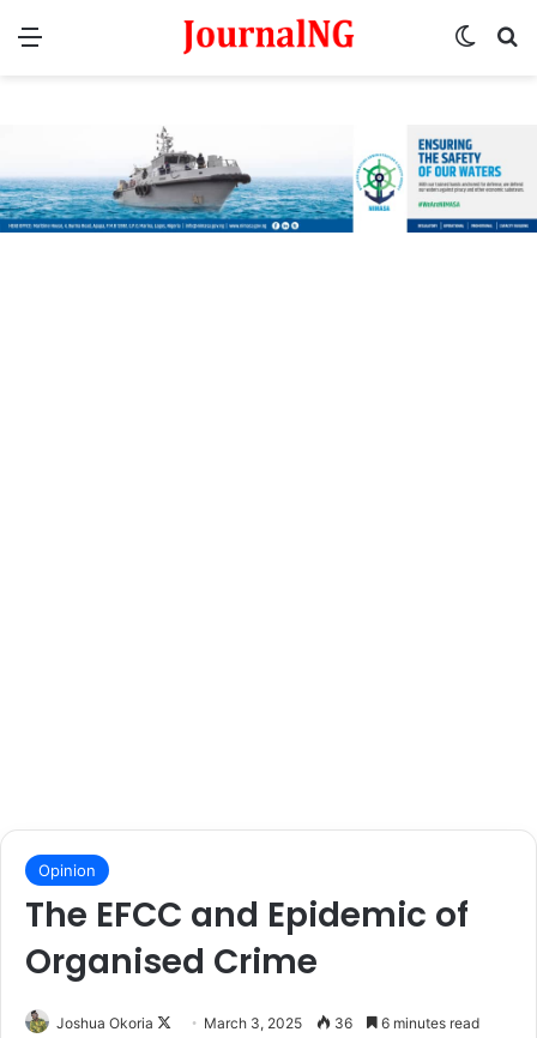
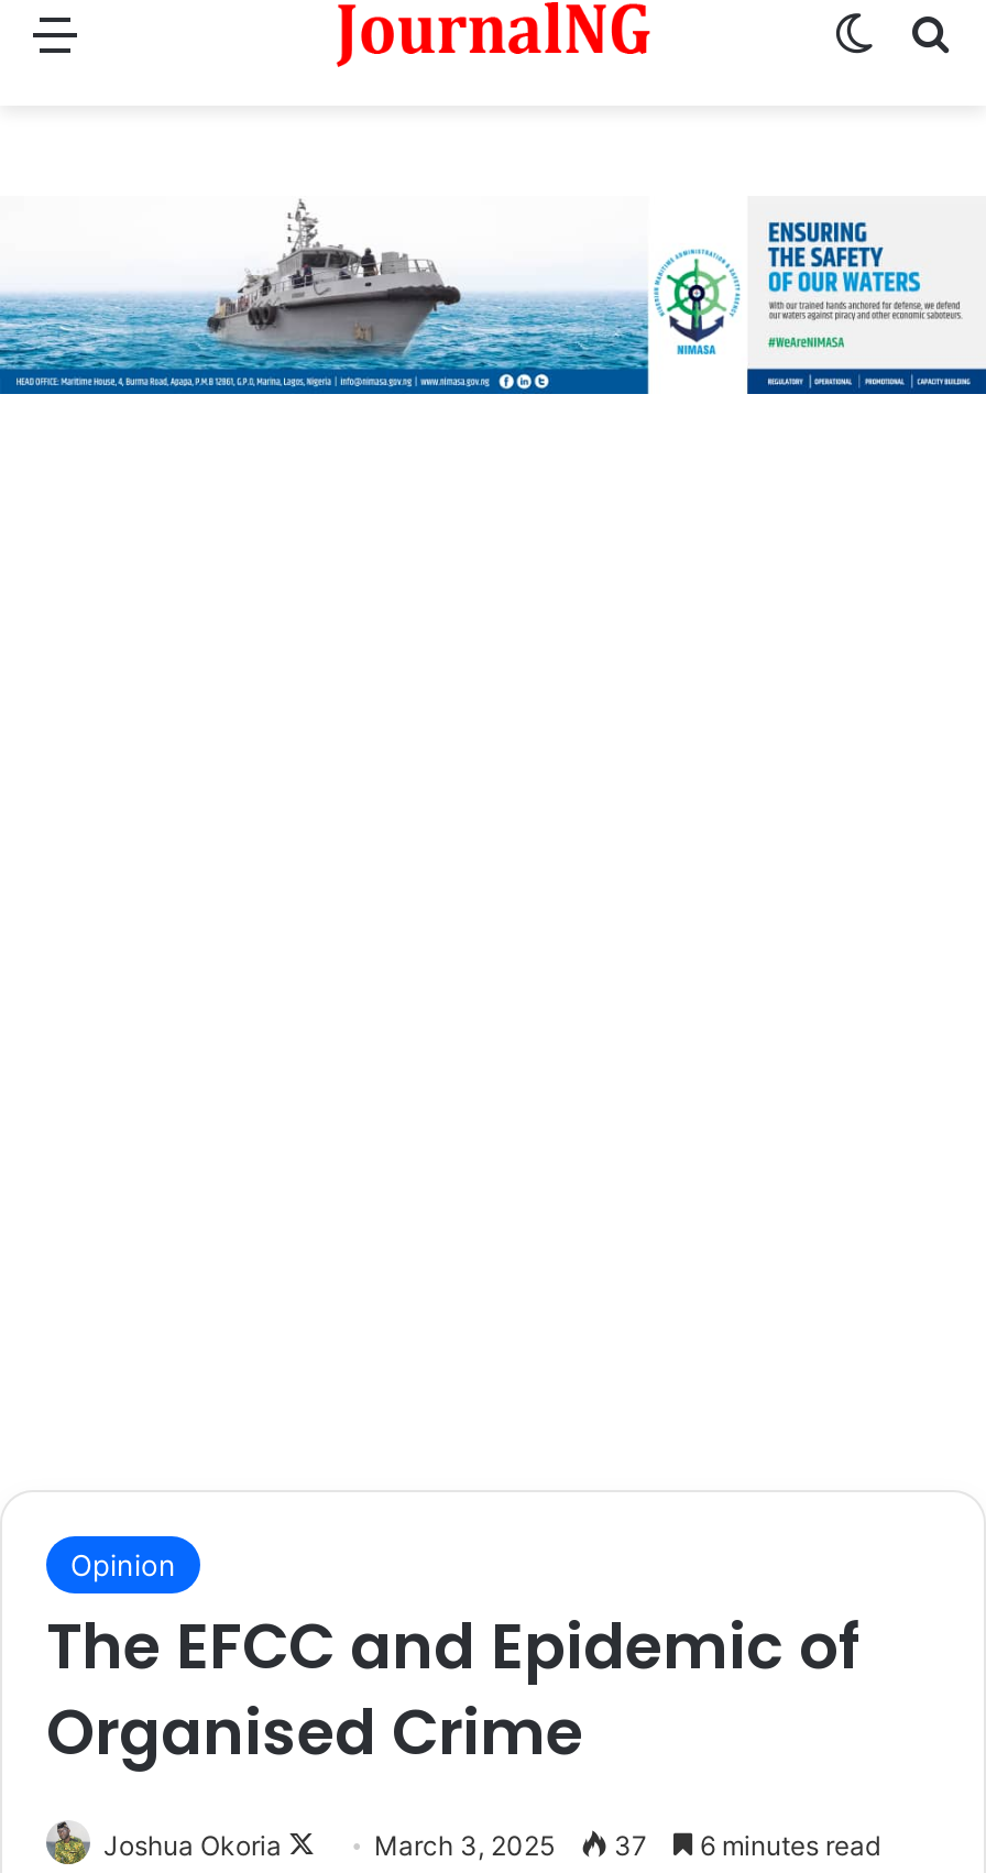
- 36
+ 37
